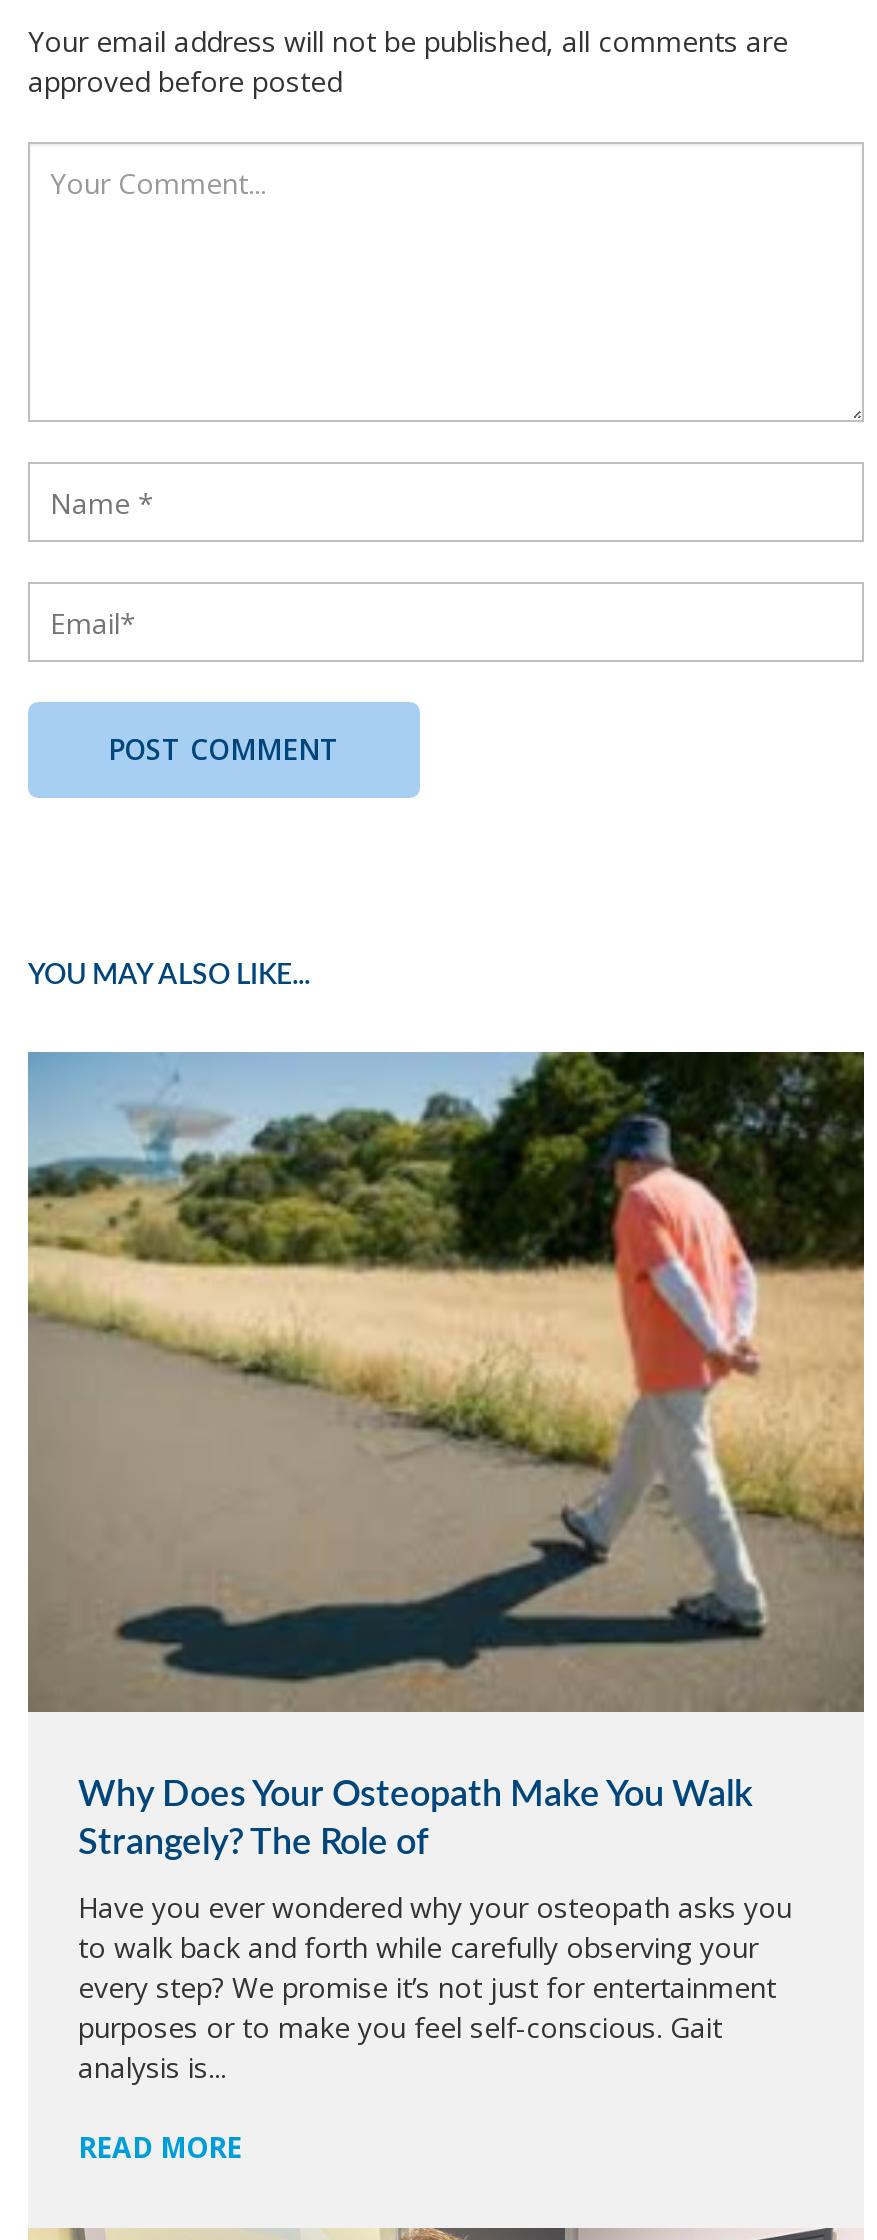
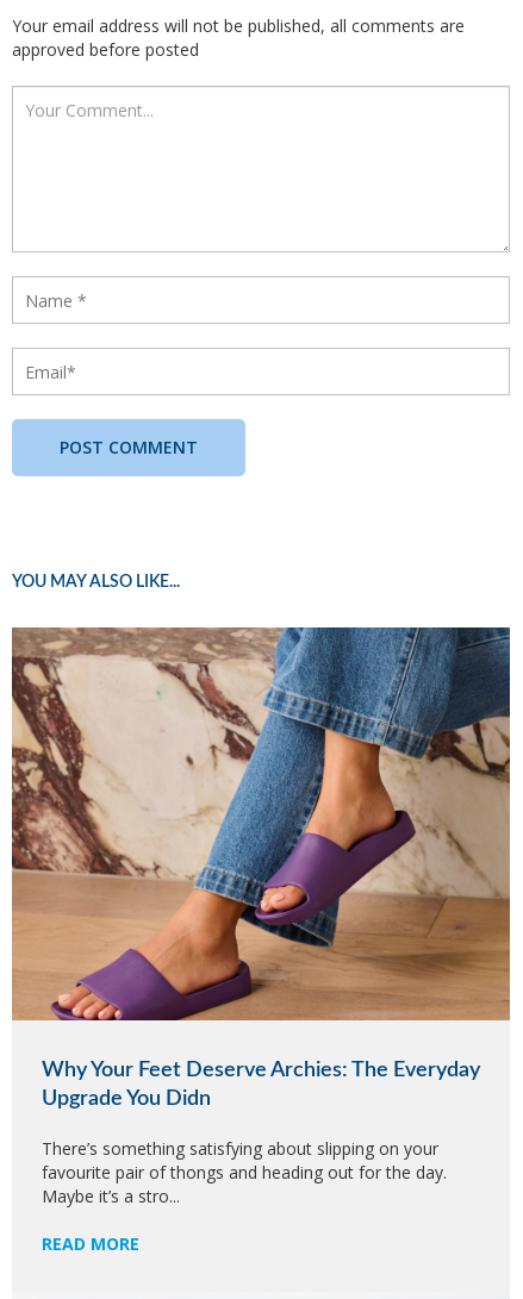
- [image]
- Why Does Your Osteopath Make You Walk
- Strangely? The Role of
+ [image]
+ Why Your Feet Deserve Archies: The Everyday
+ Upgrade You Didn

- Have you ever wondered why your osteopath asks you
- to walk back and forth while carefully observing your
- every step? We promise it’s not just for entertainment
- purposes or to make you feel self-conscious. Gait
- analysis is...
+ There’s something satisfying about slipping on your
+ favourite pair of thongs and heading out for the day.
+ Maybe it’s a stro...
